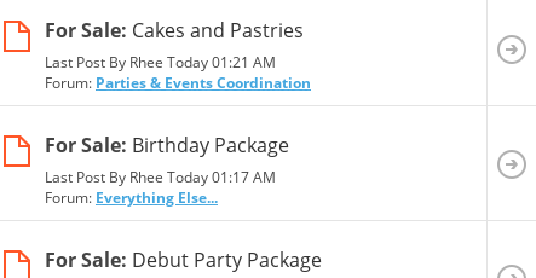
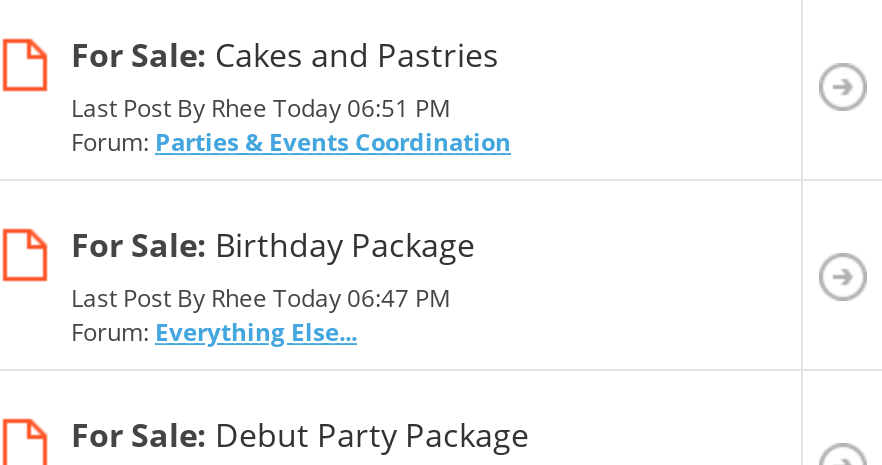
- Last Post By Rhee Today 01:21 AM
+ Last Post By Rhee Today 06:51 PM

- Last Post By Rhee Today 01:17 AM
+ Last Post By Rhee Today 06:47 PM
